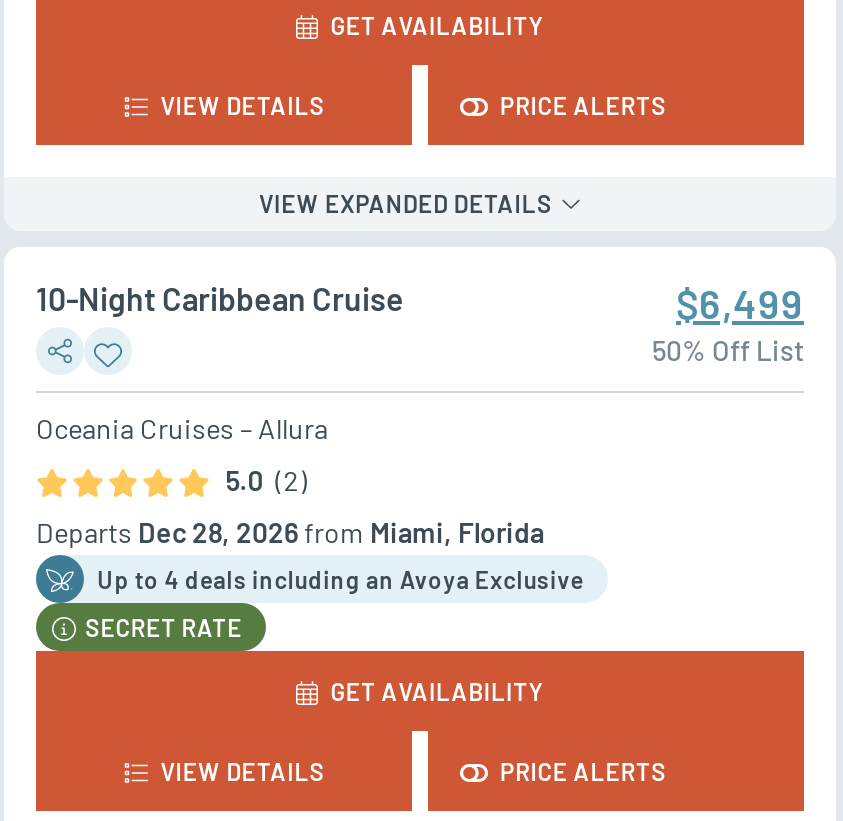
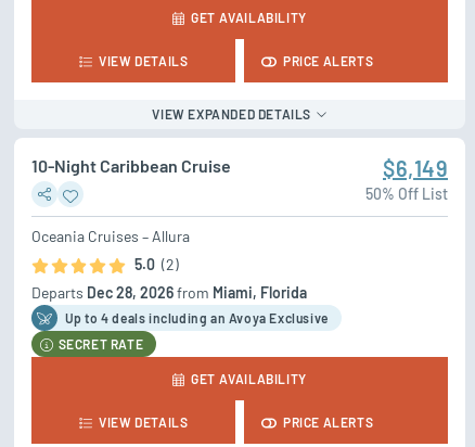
- $6,499
+ $6,149
